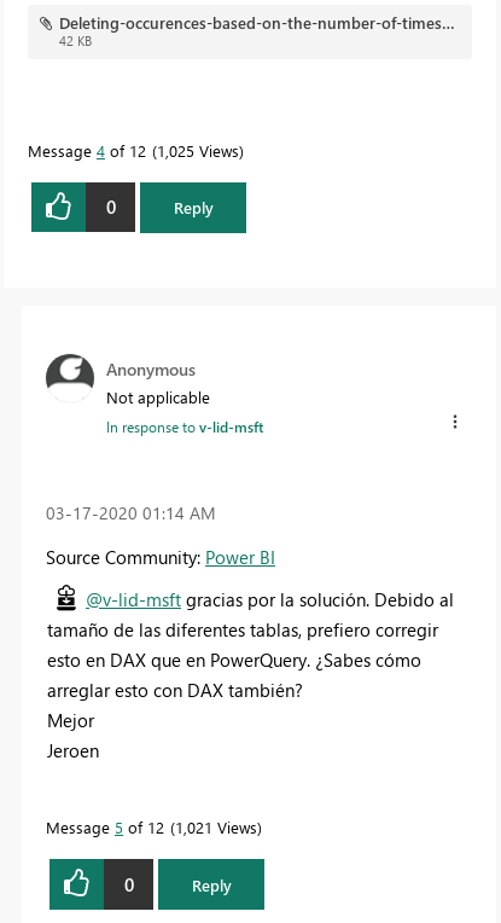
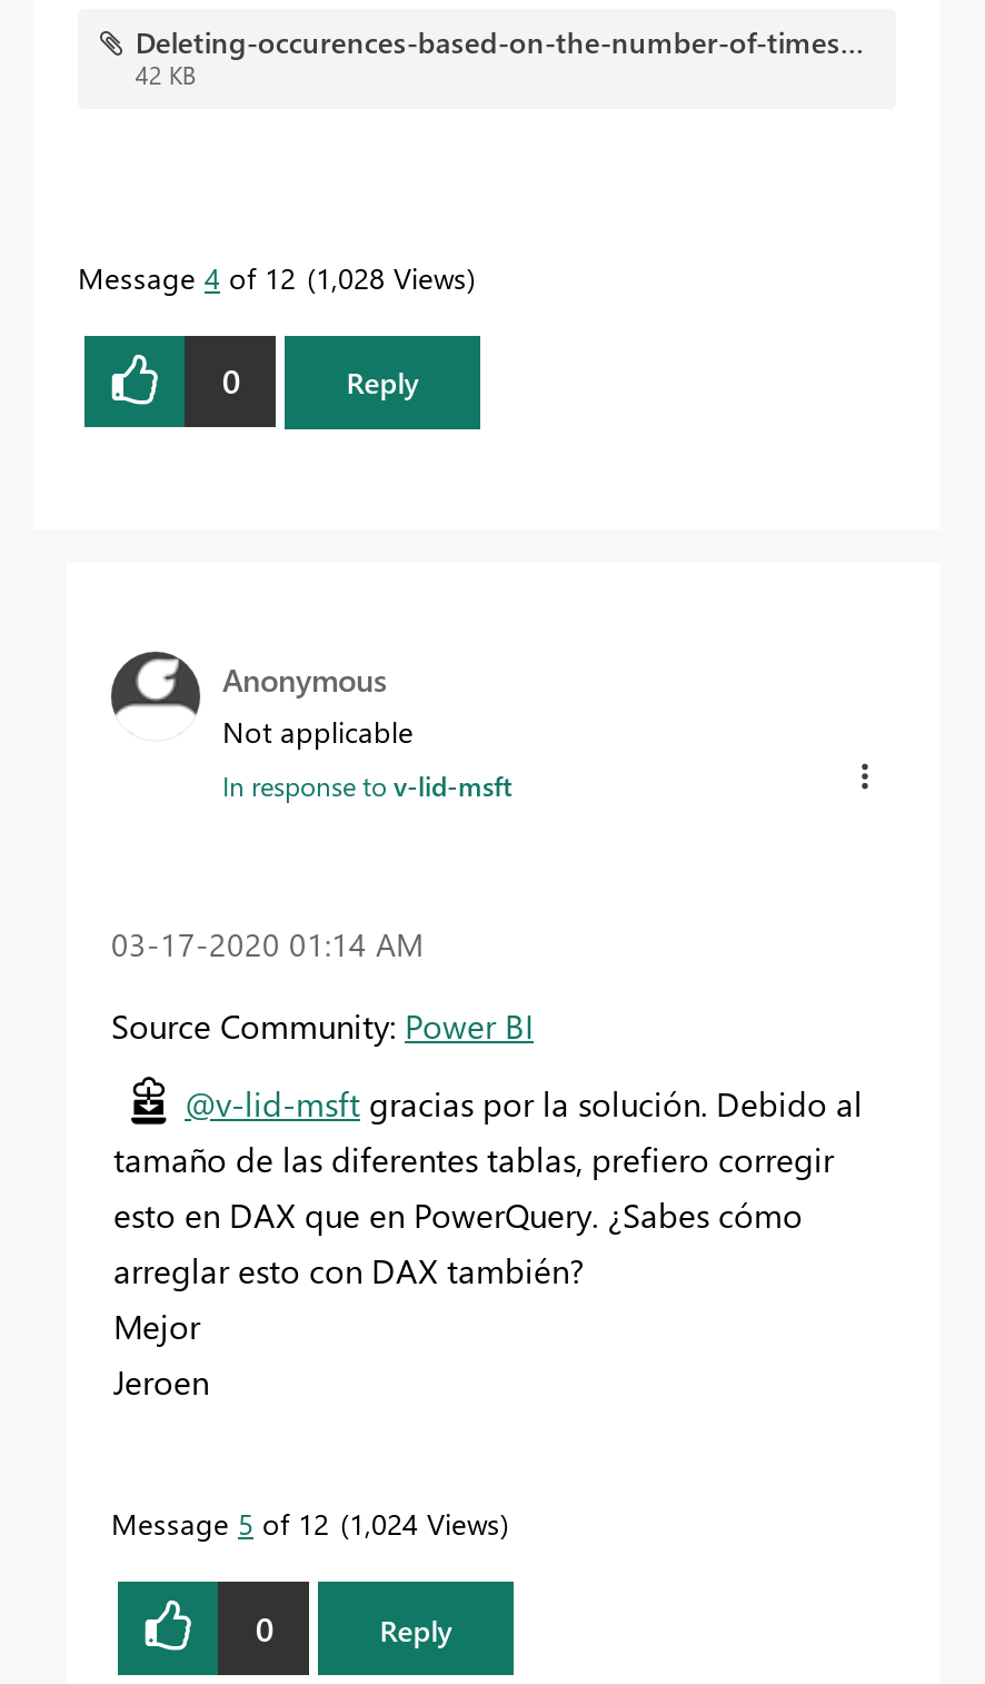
- Message 4 of 12 1,025 Views
+ Message 4 of 12 1,028 Views

- Message 5 of 12 1,021 Views
+ Message 5 of 12 1,024 Views
